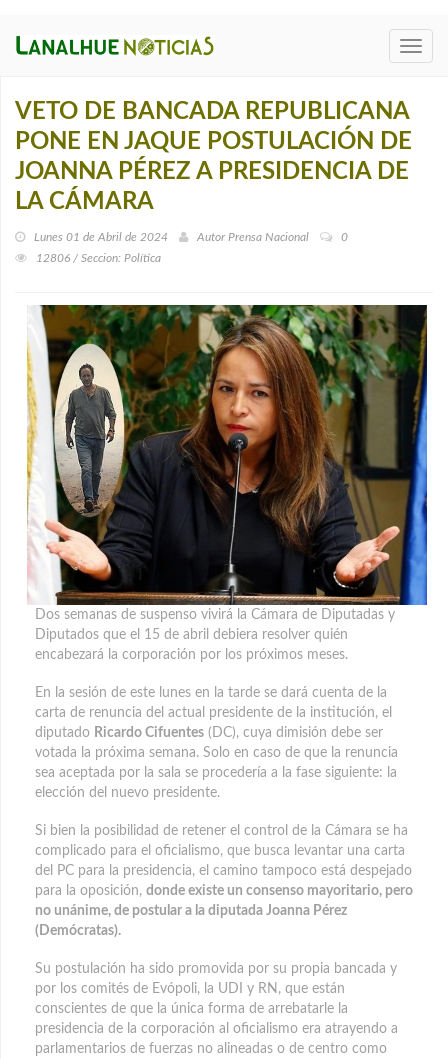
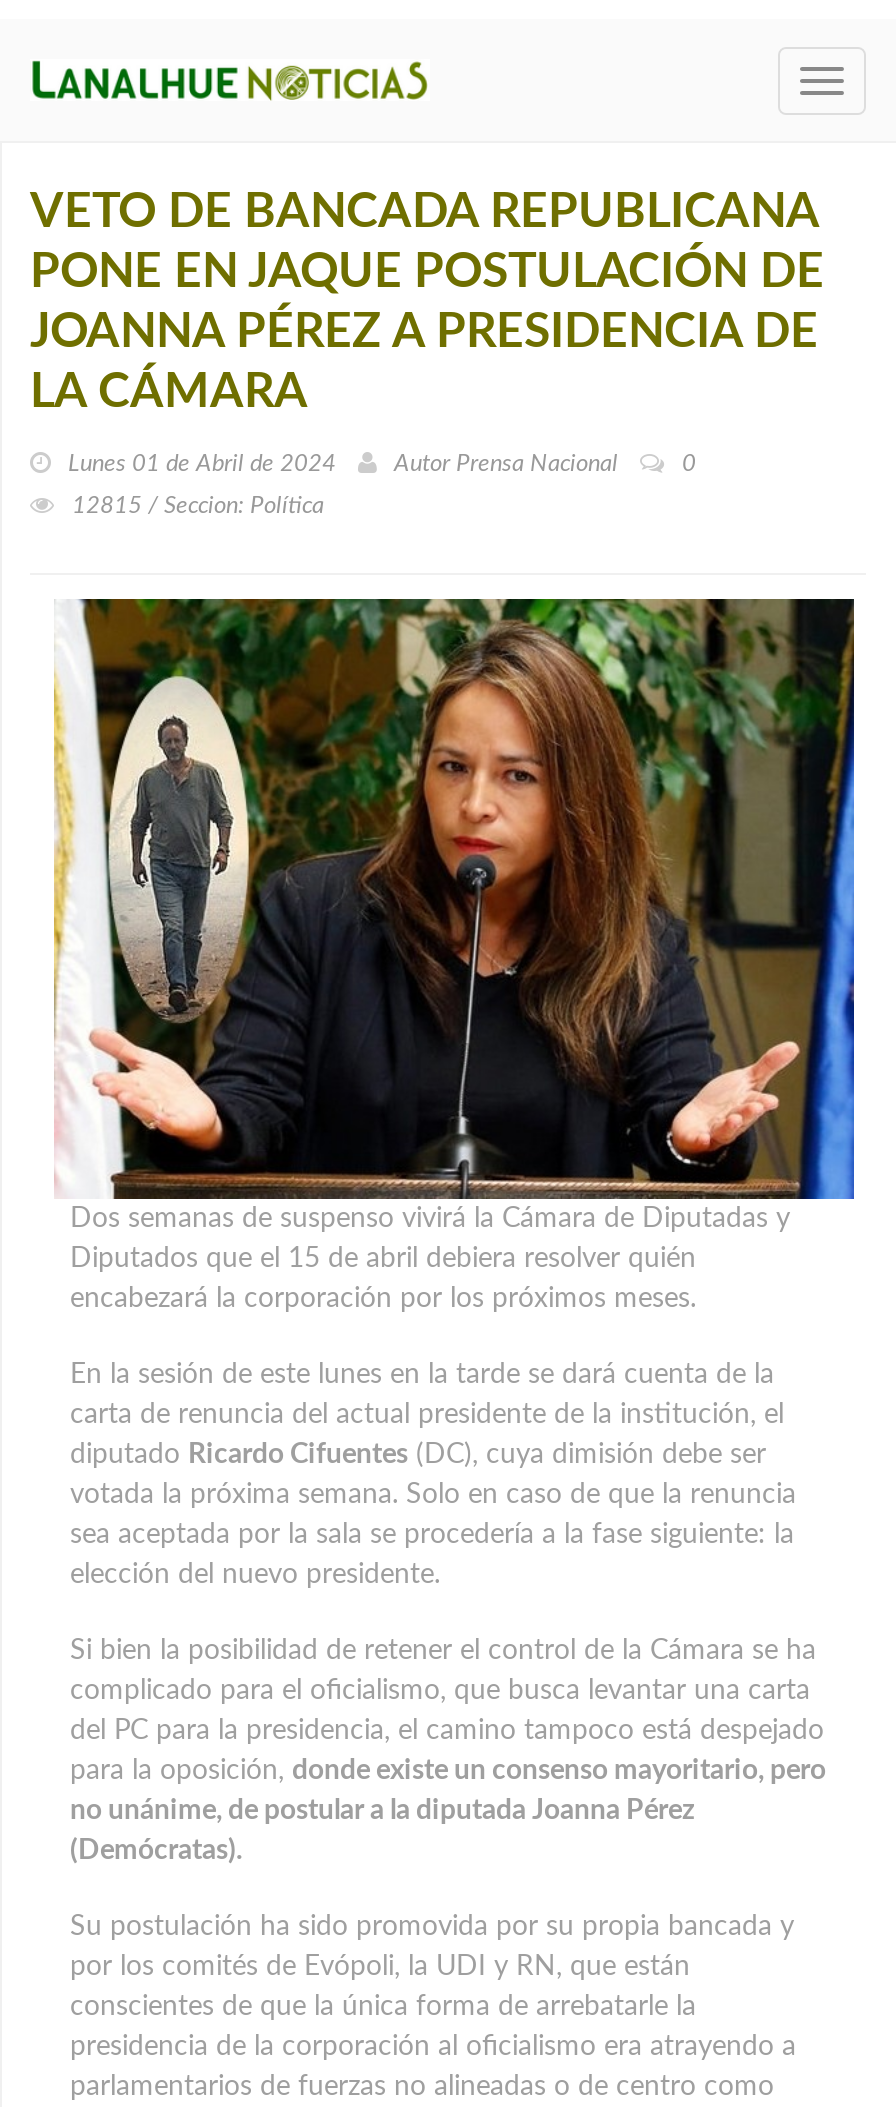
- 12806 / Seccion: Política
+ 12815 / Seccion: Política
